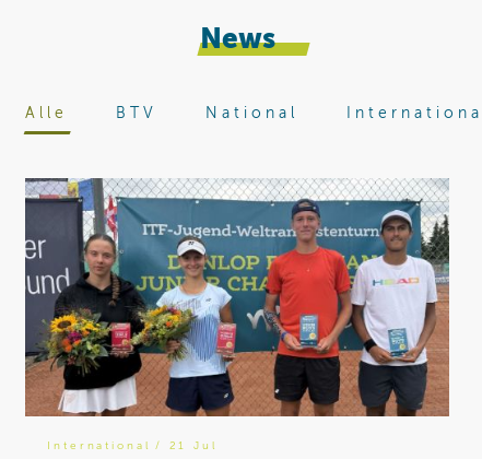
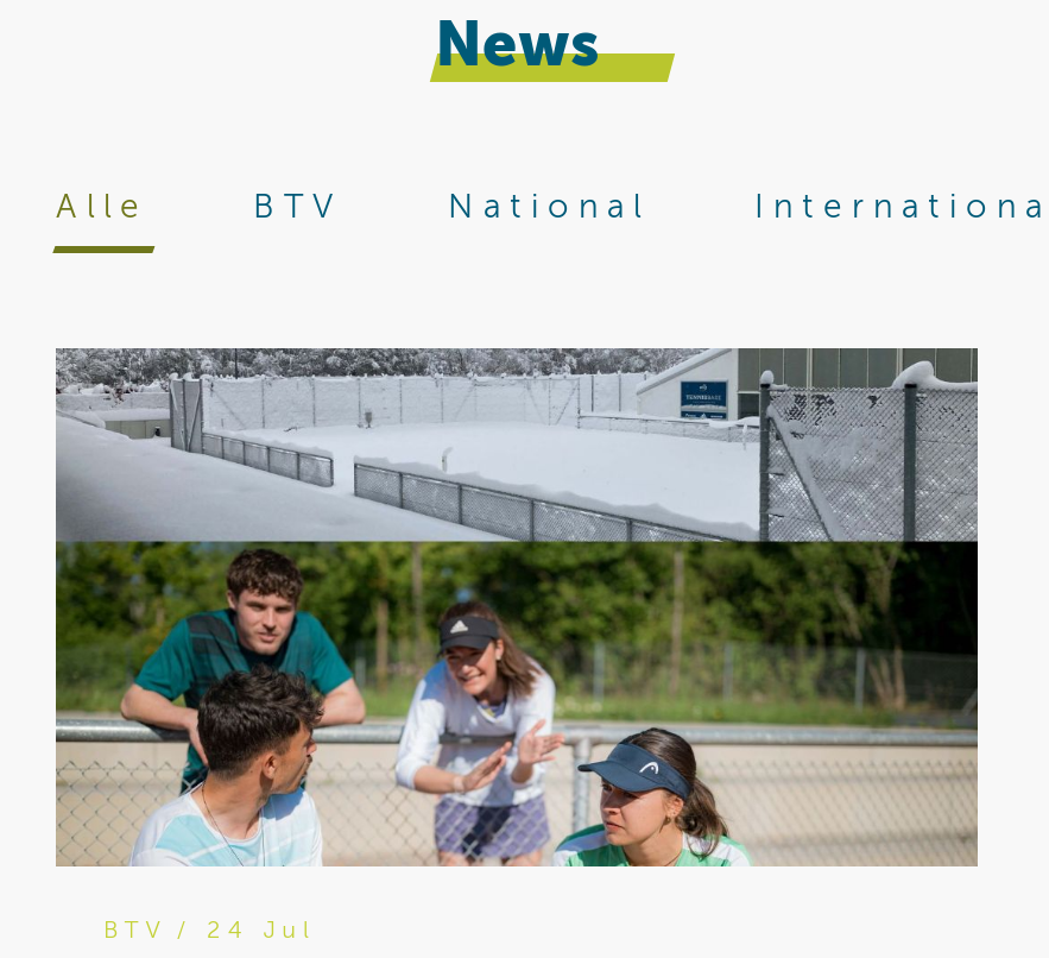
- [image]
- International / 21 Jul
+ [image]
+ BTV / 24 Jul
